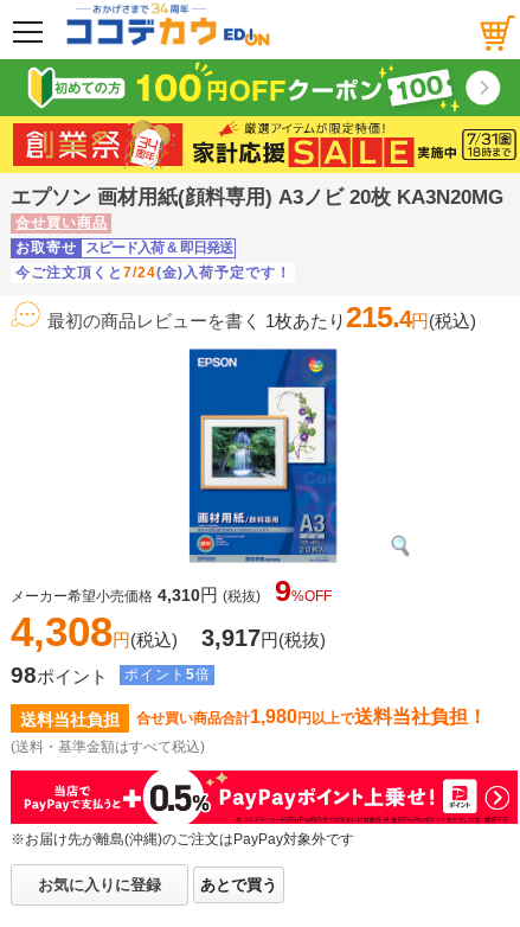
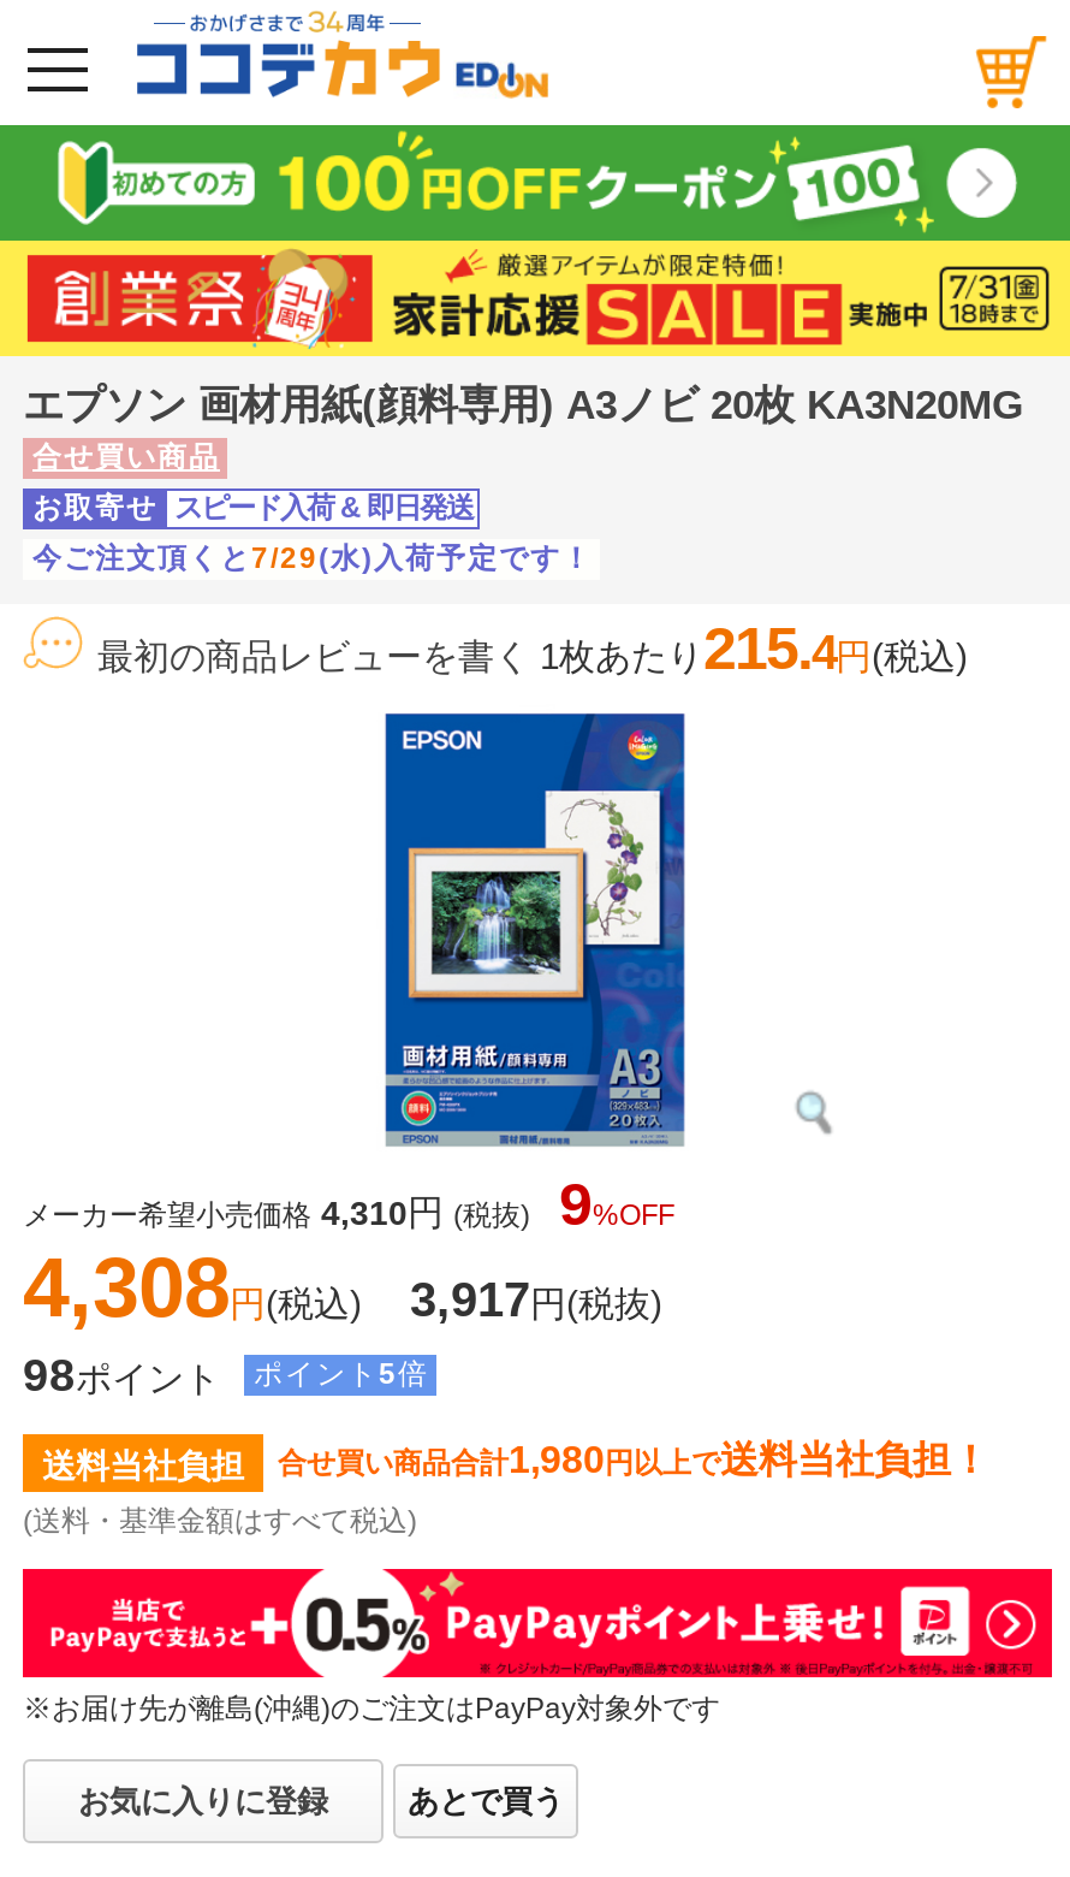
- 今ご注文頂くと7/24(金)入荷予定です！
+ 今ご注文頂くと7/29(水)入荷予定です！
